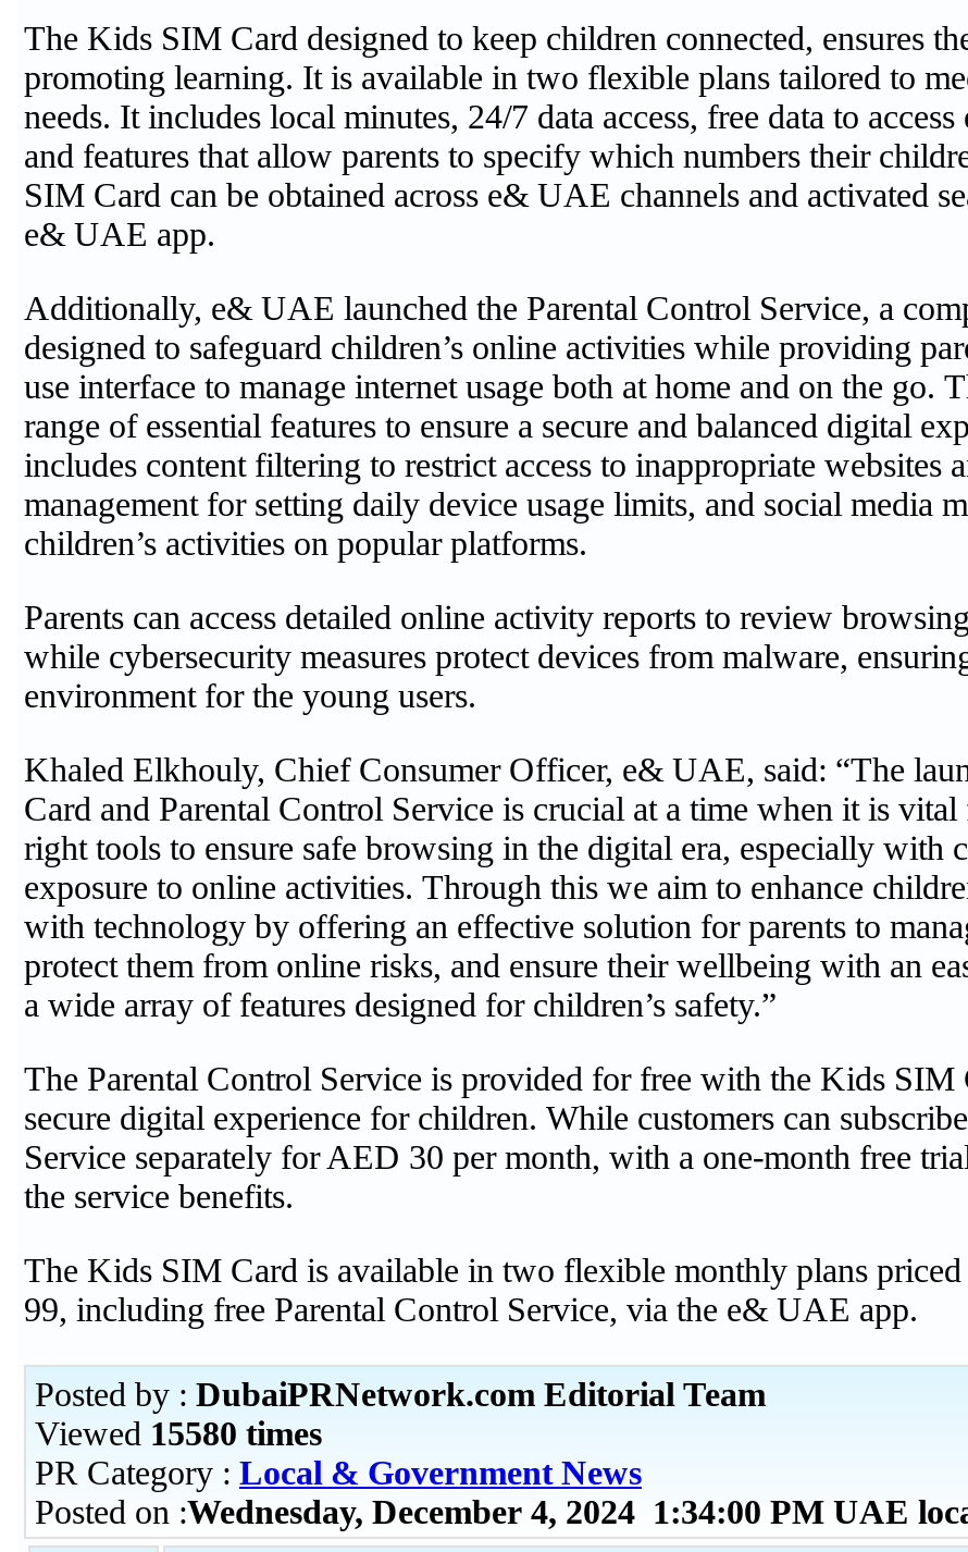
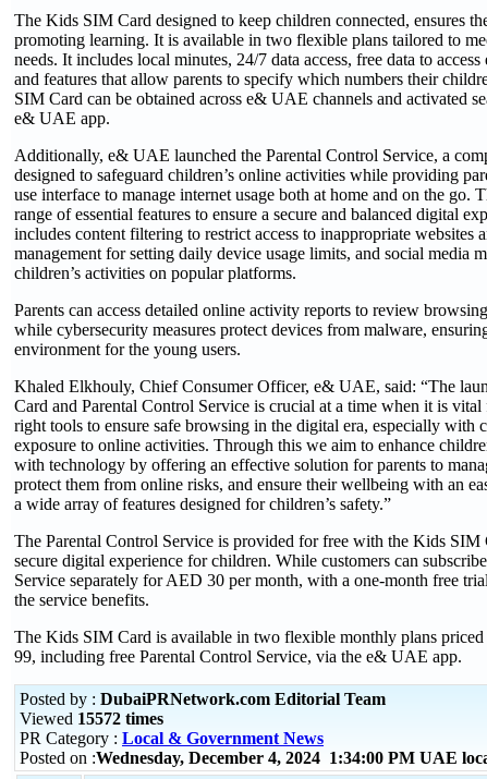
- Viewed 15580 times
+ Viewed 15572 times
